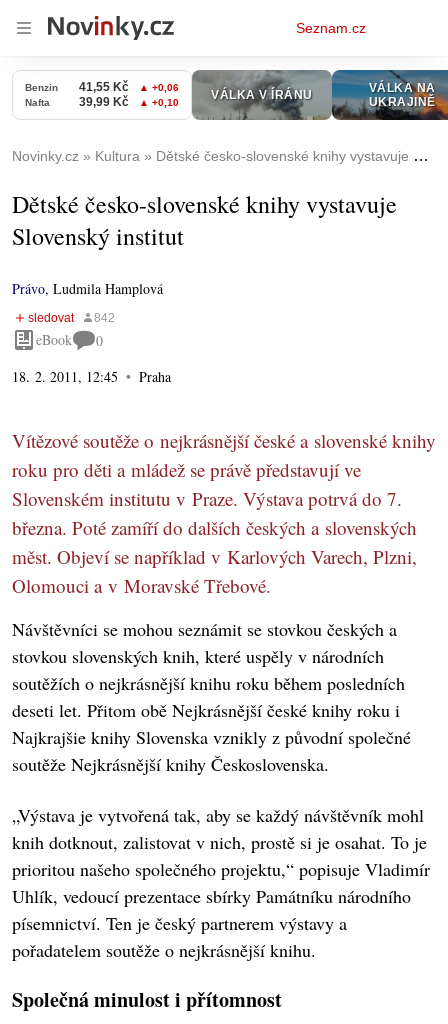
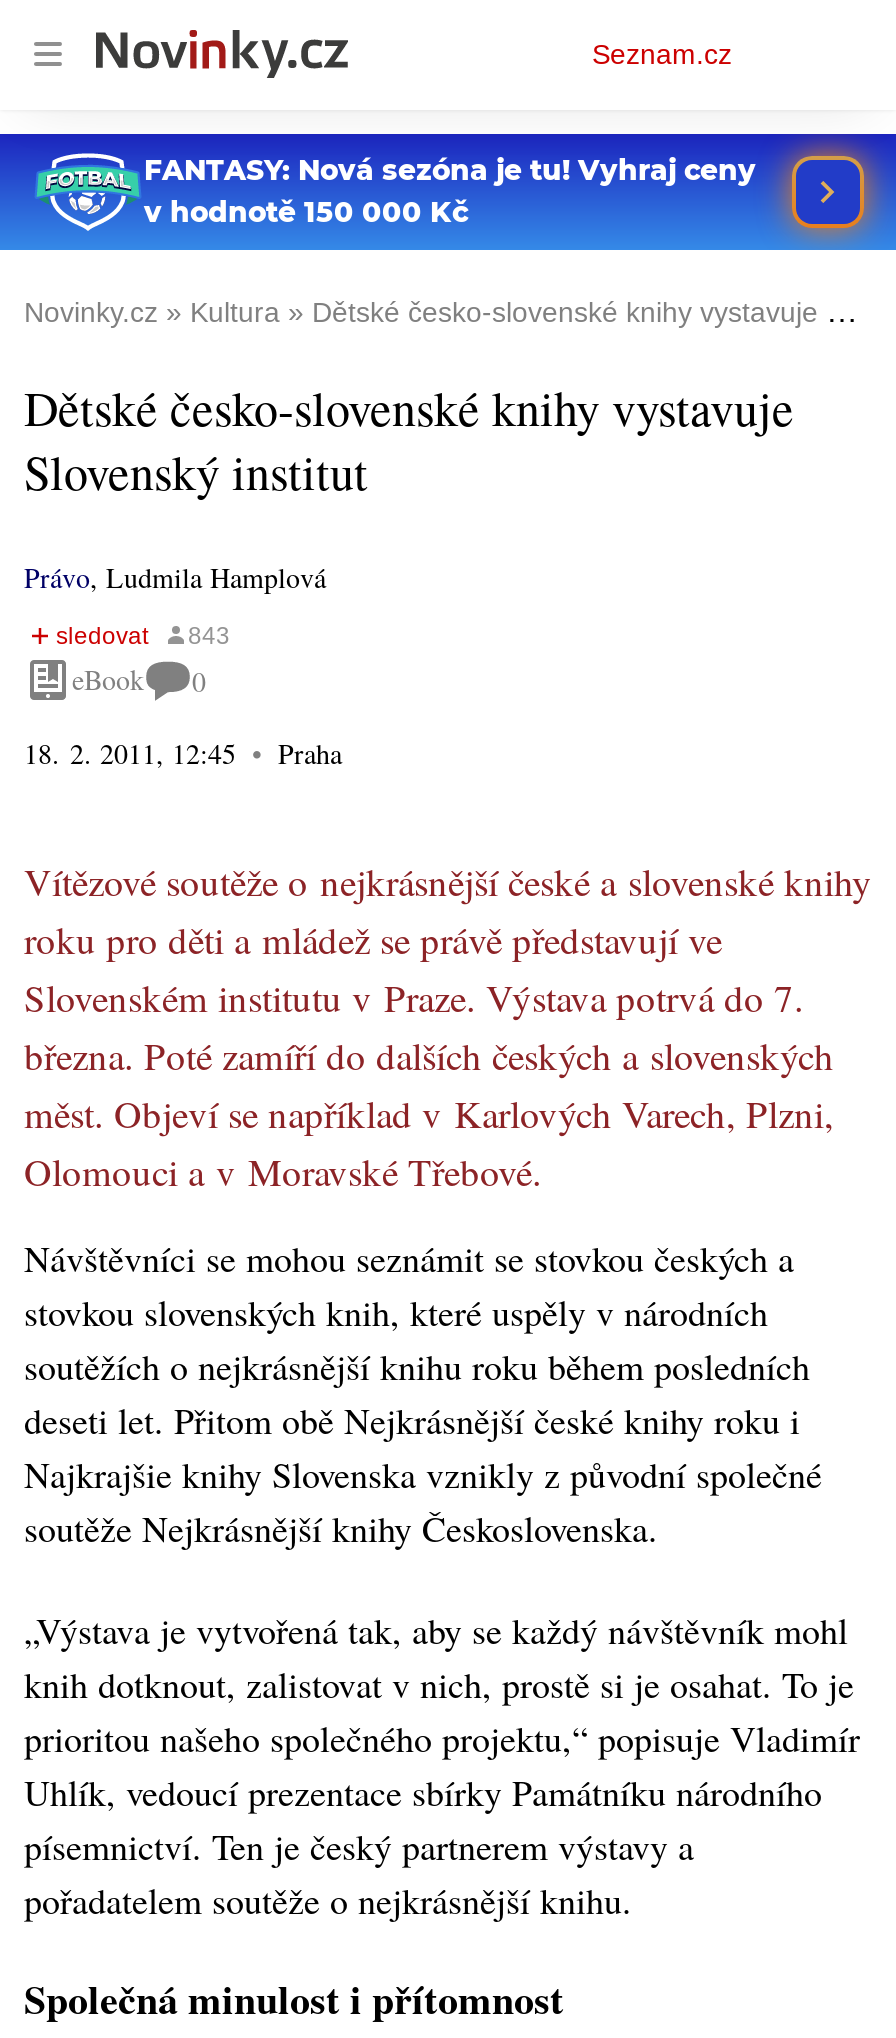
- [image]
+ [image]
